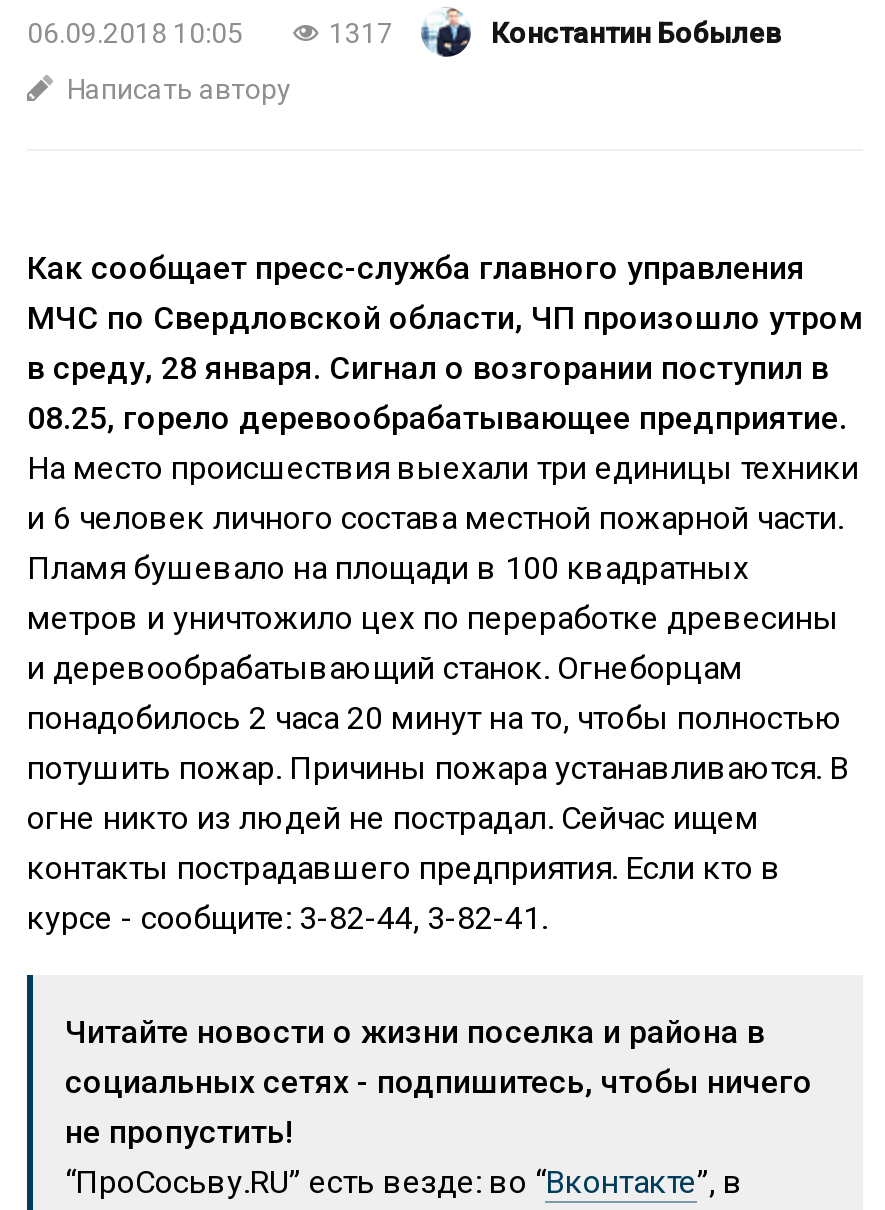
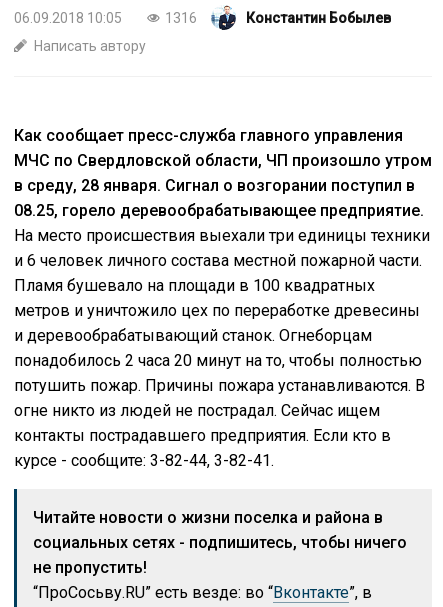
- 1317
+ 1316
